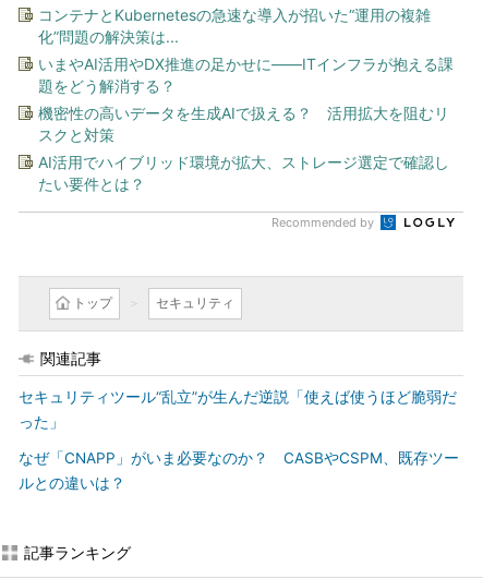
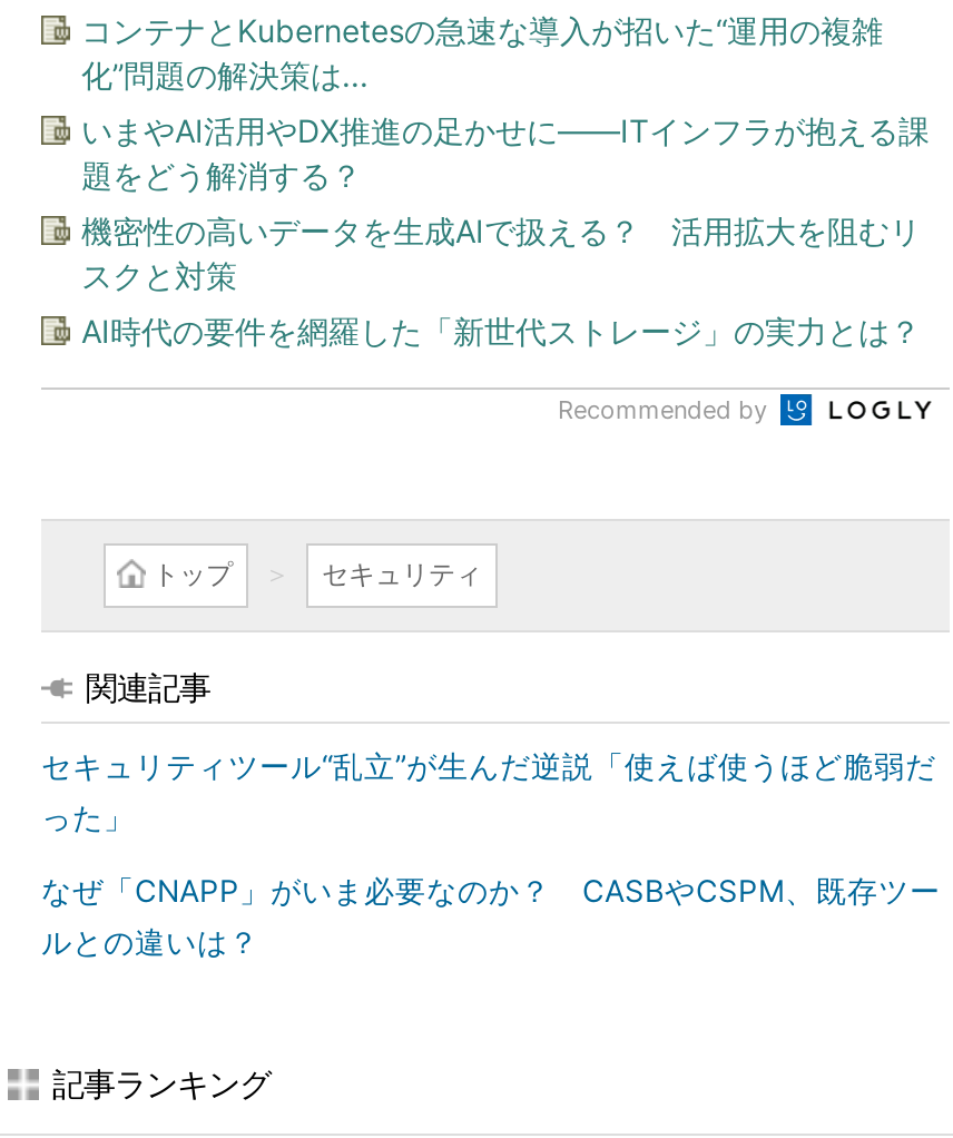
- AI活用でハイブリッド環境が拡大、ストレージ選定で確認し
- たい要件とは？
+ AI時代の要件を網羅した「新世代ストレージ」の実力とは？
